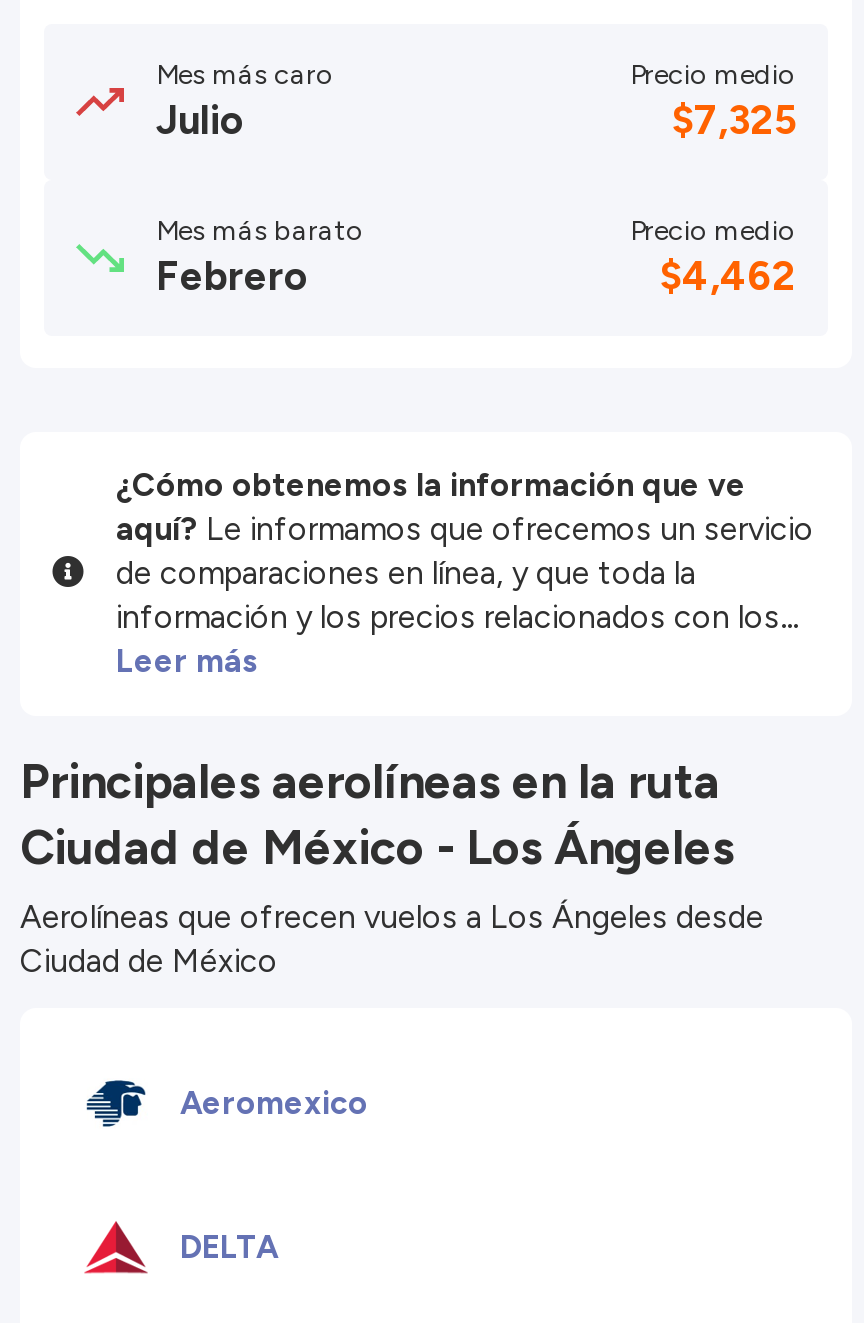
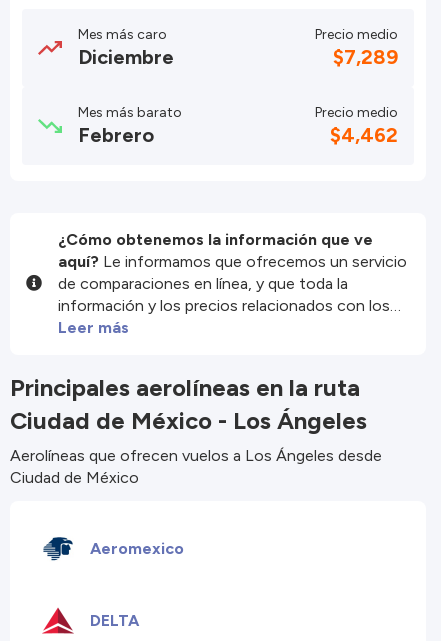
- Julio
+ Diciembre

- $7,325
+ $7,289
